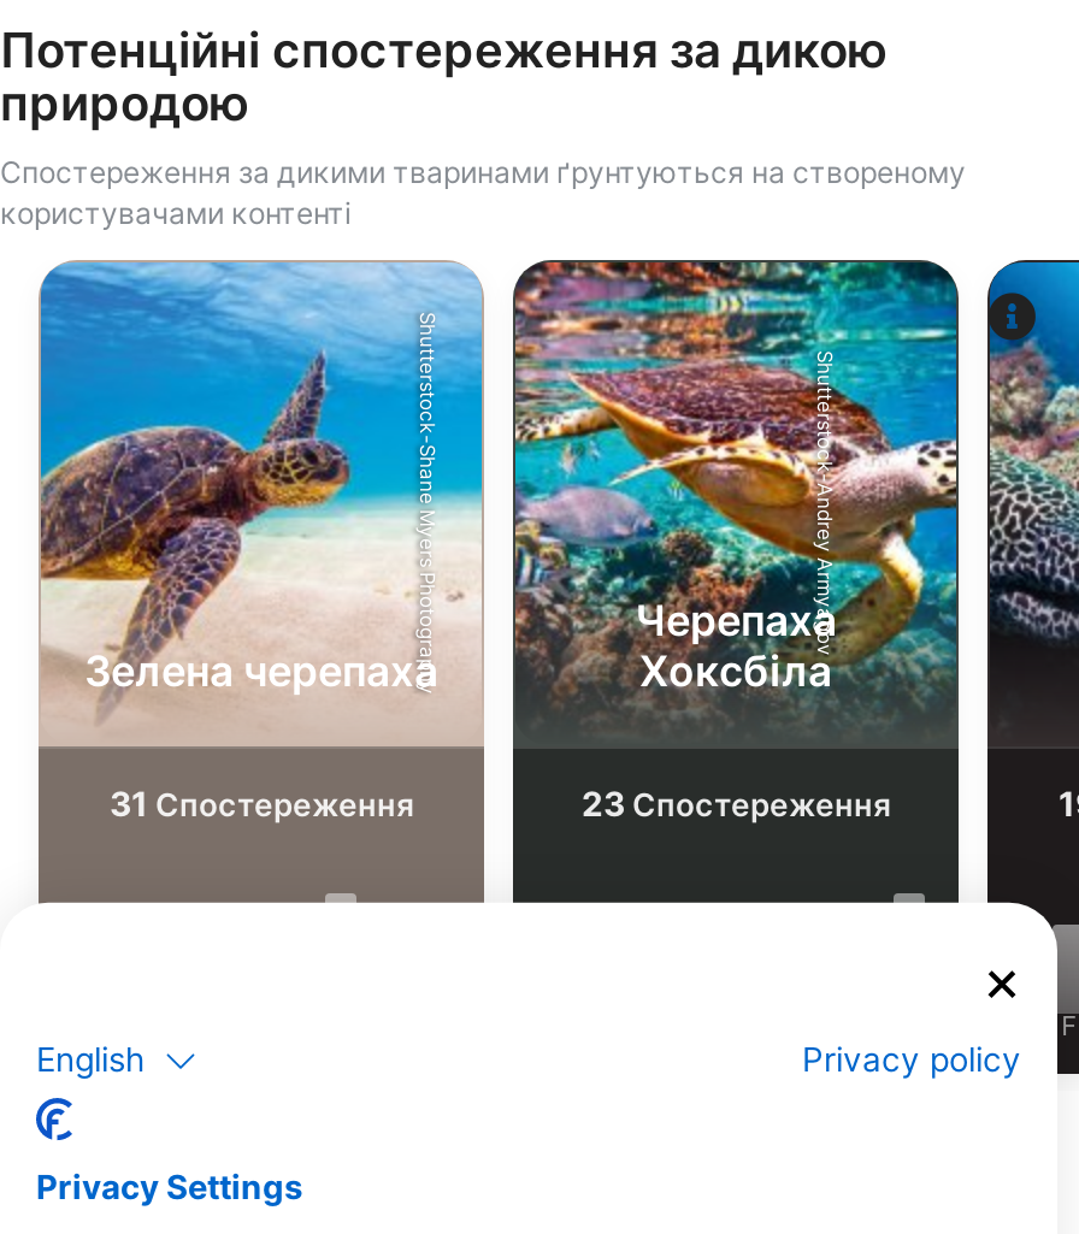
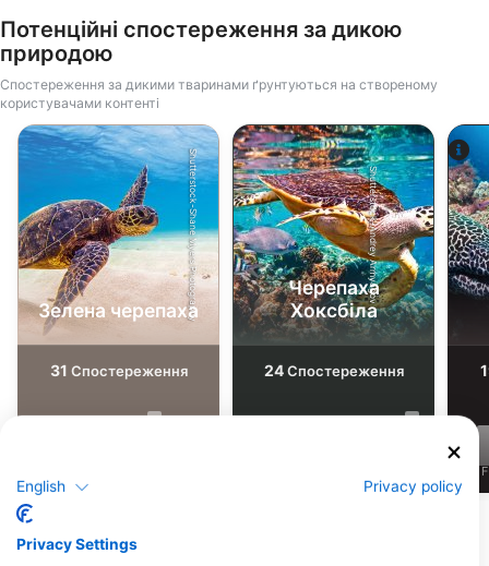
- 23 Спостереження
+ 24 Спостереження
